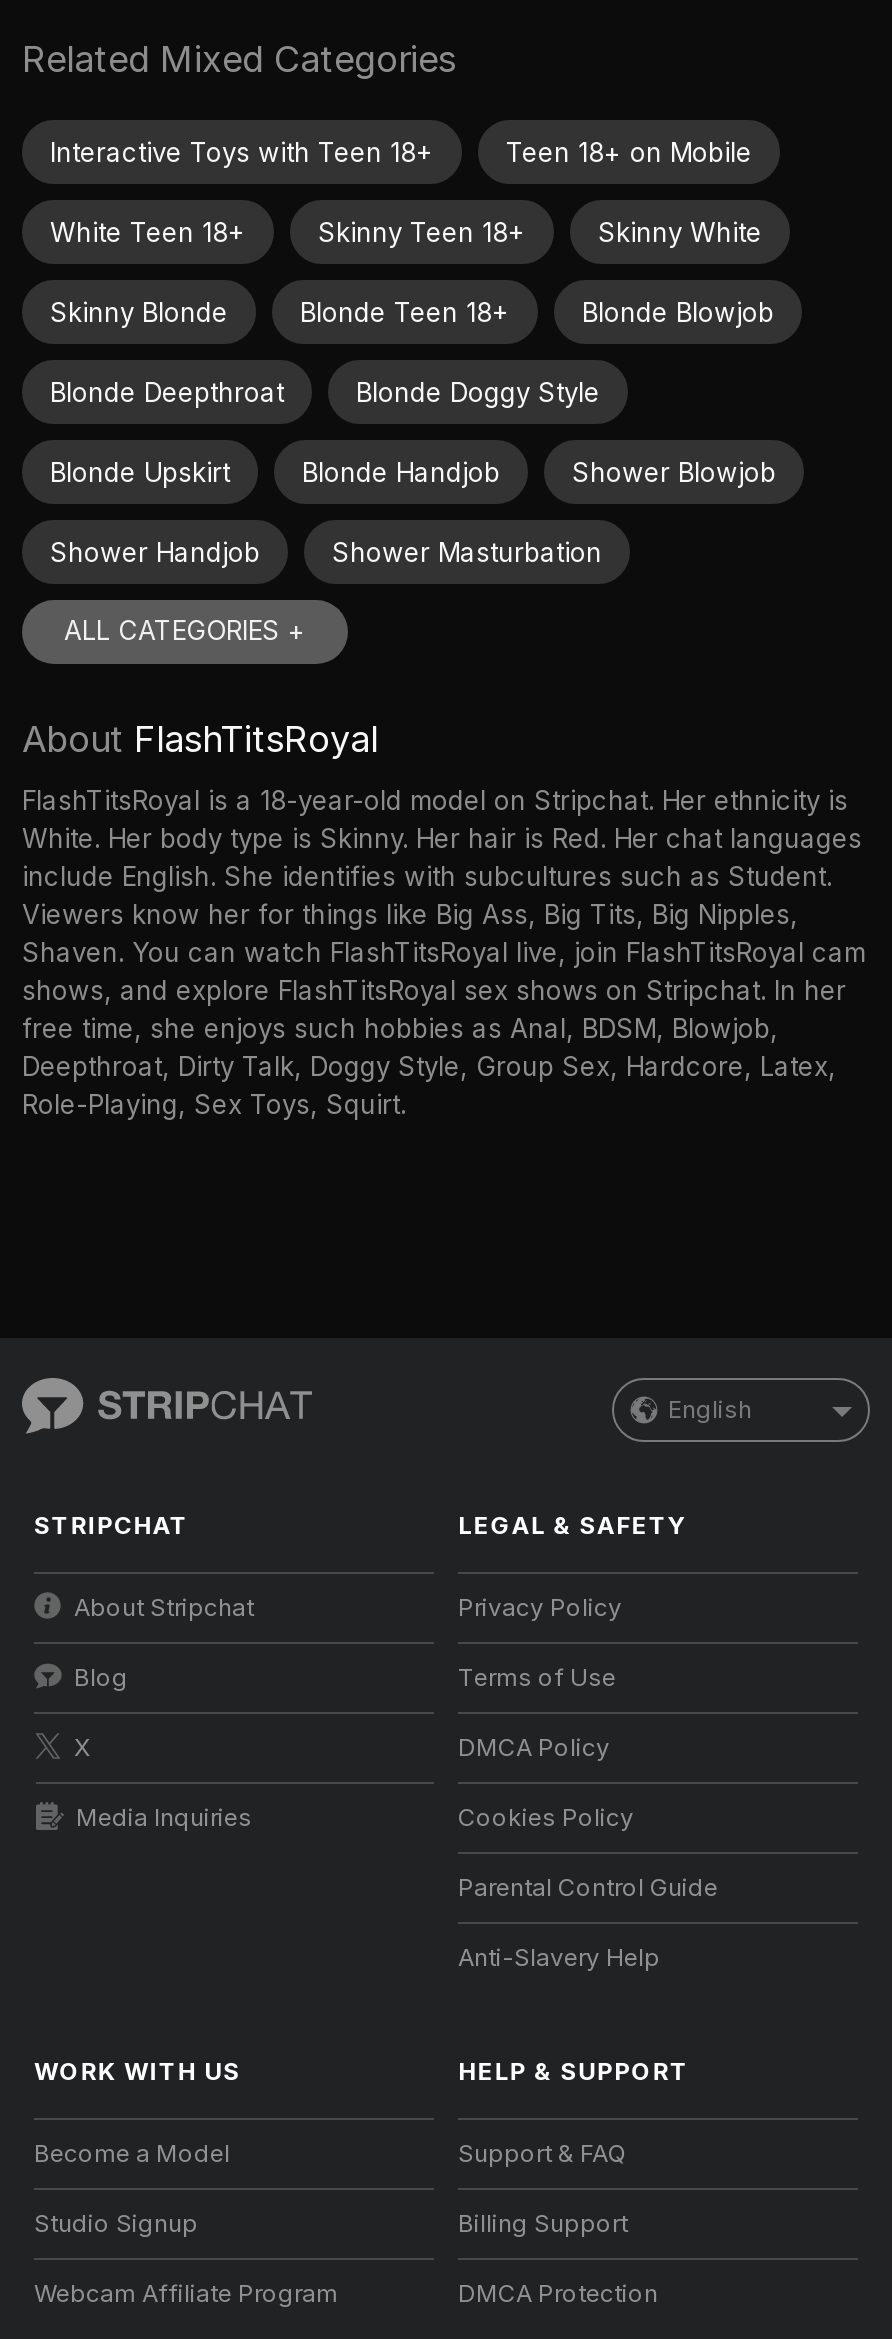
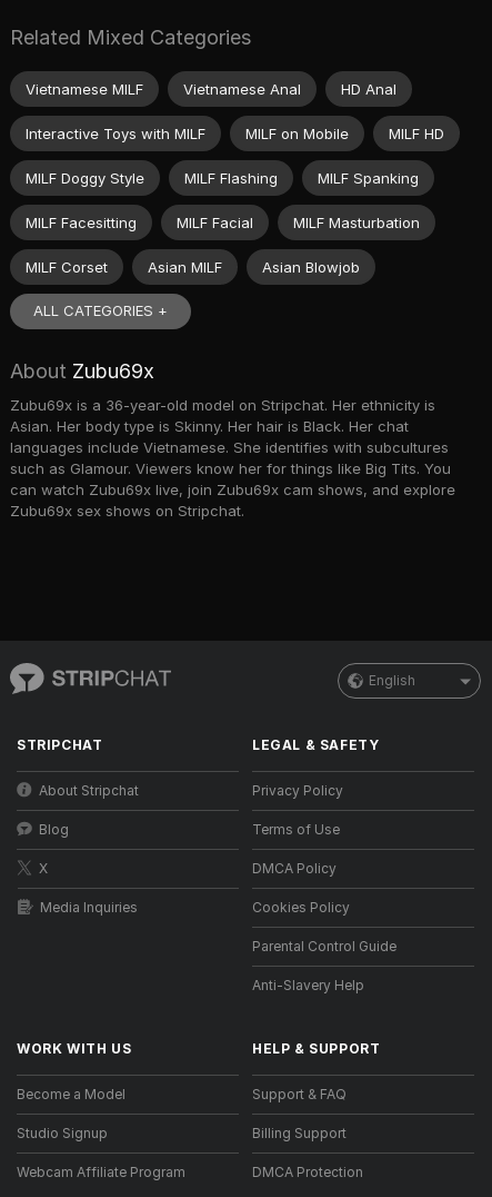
- Interactive Toys with Teen 18+
- Teen 18+ on Mobile
- White Teen 18+
- Skinny Teen 18+
- Skinny White
- Skinny Blonde
- Blonde Teen 18+
- Blonde Blowjob
- Blonde Deepthroat
- Blonde Doggy Style
- Blonde Upskirt
- Blonde Handjob
- Shower Blowjob
- Shower Handjob
- Shower Masturbation
+ Vietnamese MILF
+ Vietnamese Anal
+ HD Anal
+ Interactive Toys with MILF
+ MILF on Mobile
+ MILF HD
+ MILF Doggy Style
+ MILF Flashing
+ MILF Spanking
+ MILF Facesitting
+ MILF Facial
+ MILF Masturbation
+ MILF Corset
+ Asian MILF
+ Asian Blowjob

- About FlashTitsRoyal
+ About Zubu69x

- FlashTitsRoyal is a 18-year-old model on Stripchat. Her ethnicity is
- White. Her body type is Skinny. Her hair is Red. Her chat languages
- include English. She identifies with subcultures such as Student.
- Viewers know her for things like Big Ass, Big Tits, Big Nipples,
- Shaven. You can watch FlashTitsRoyal live, join FlashTitsRoyal cam
- shows, and explore FlashTitsRoyal sex shows on Stripchat. In her
- free time, she enjoys such hobbies as Anal, BDSM, Blowjob,
- Deepthroat, Dirty Talk, Doggy Style, Group Sex, Hardcore, Latex,
- Role-Playing, Sex Toys, Squirt.
+ Zubu69x is a 36-year-old model on Stripchat. Her ethnicity is
+ Asian. Her body type is Skinny. Her hair is Black. Her chat
+ languages include Vietnamese. She identifies with subcultures
+ such as Glamour. Viewers know her for things like Big Tits. You
+ can watch Zubu69x live, join Zubu69x cam shows, and explore
+ Zubu69x sex shows on Stripchat.
